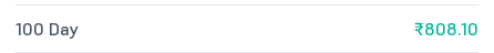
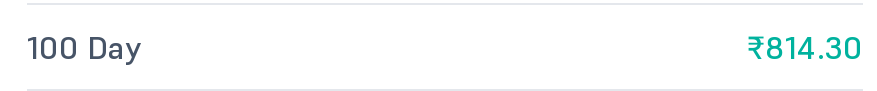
- ₹808.10
+ ₹814.30
